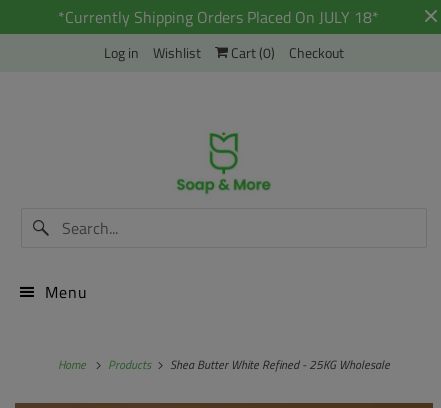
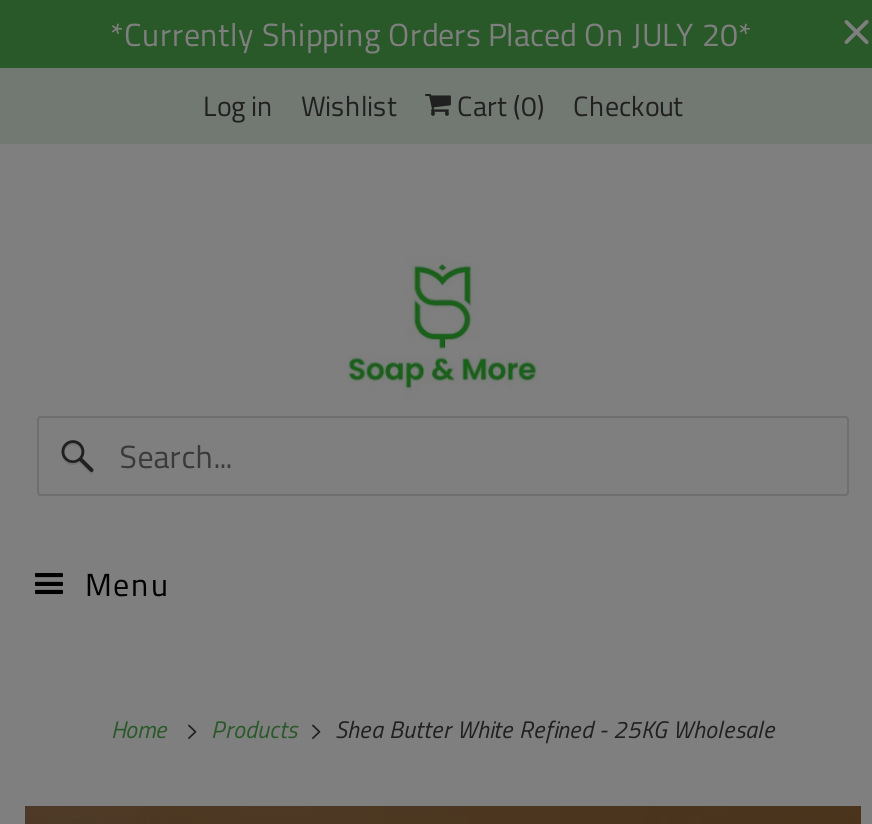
- *Currently Shipping Orders Placed On JULY 18*
+ *Currently Shipping Orders Placed On JULY 20*
